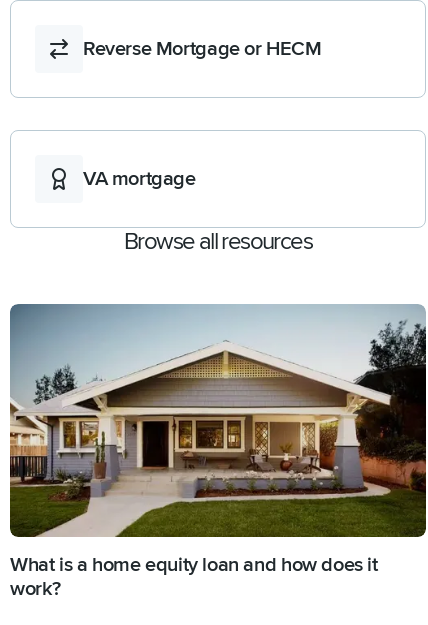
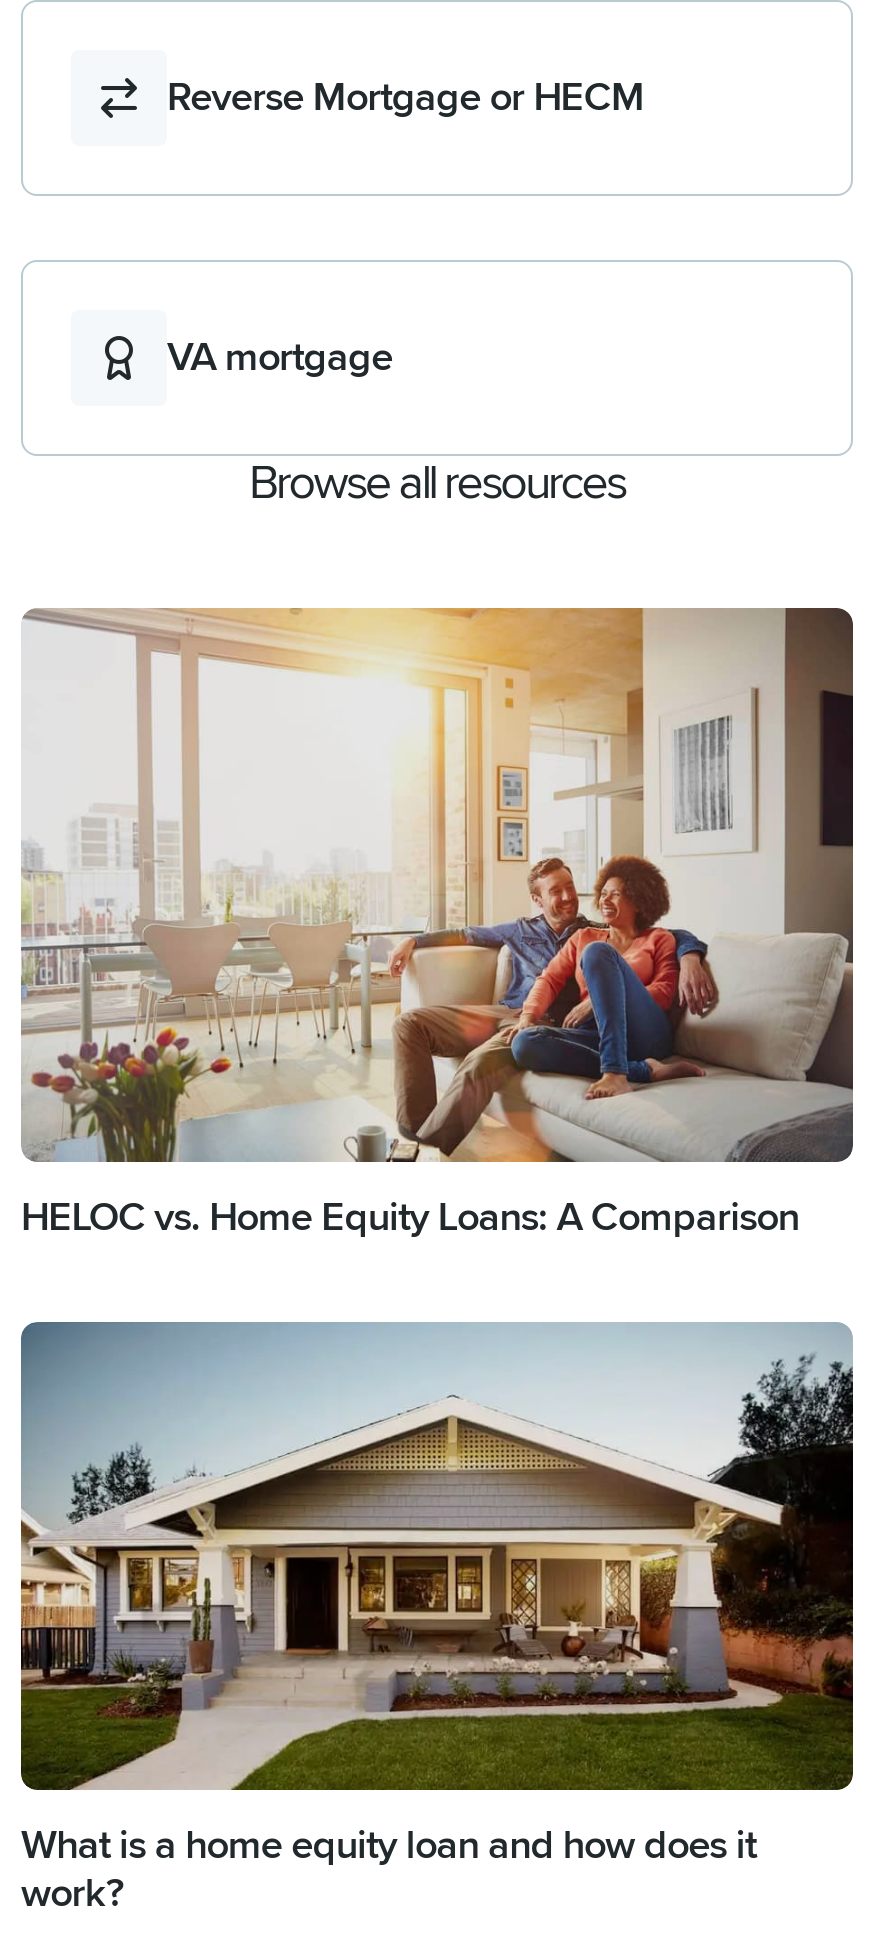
+ [image]
+ HELOC vs. Home Equity Loans: A Comparison
